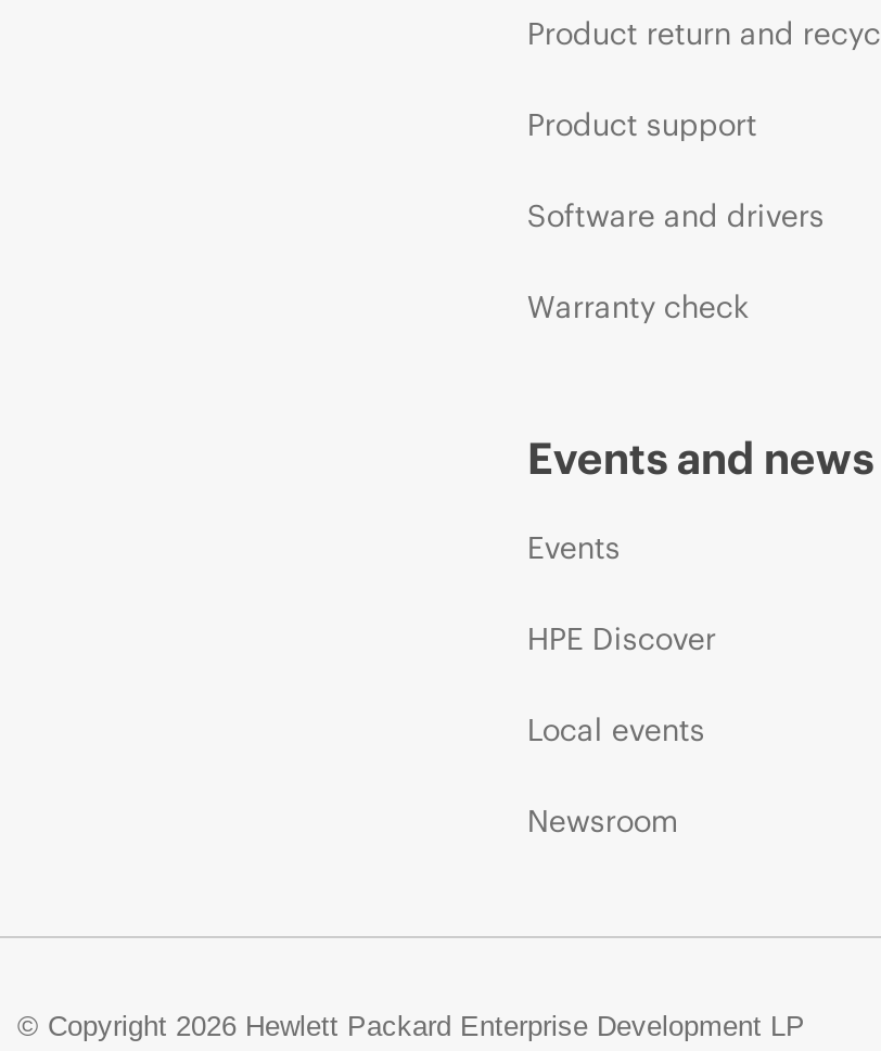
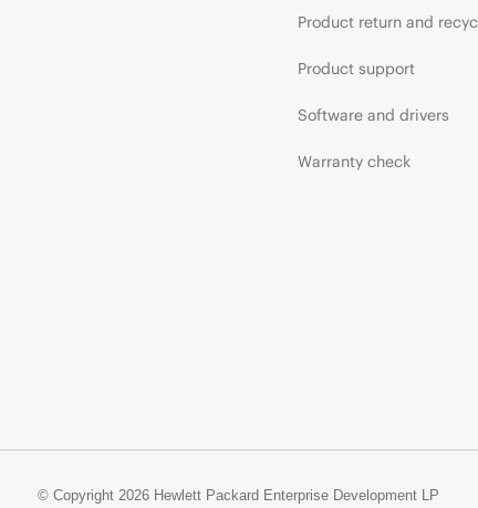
- Events and news
- Events
- HPE Discover
- Local events
- Newsroom
